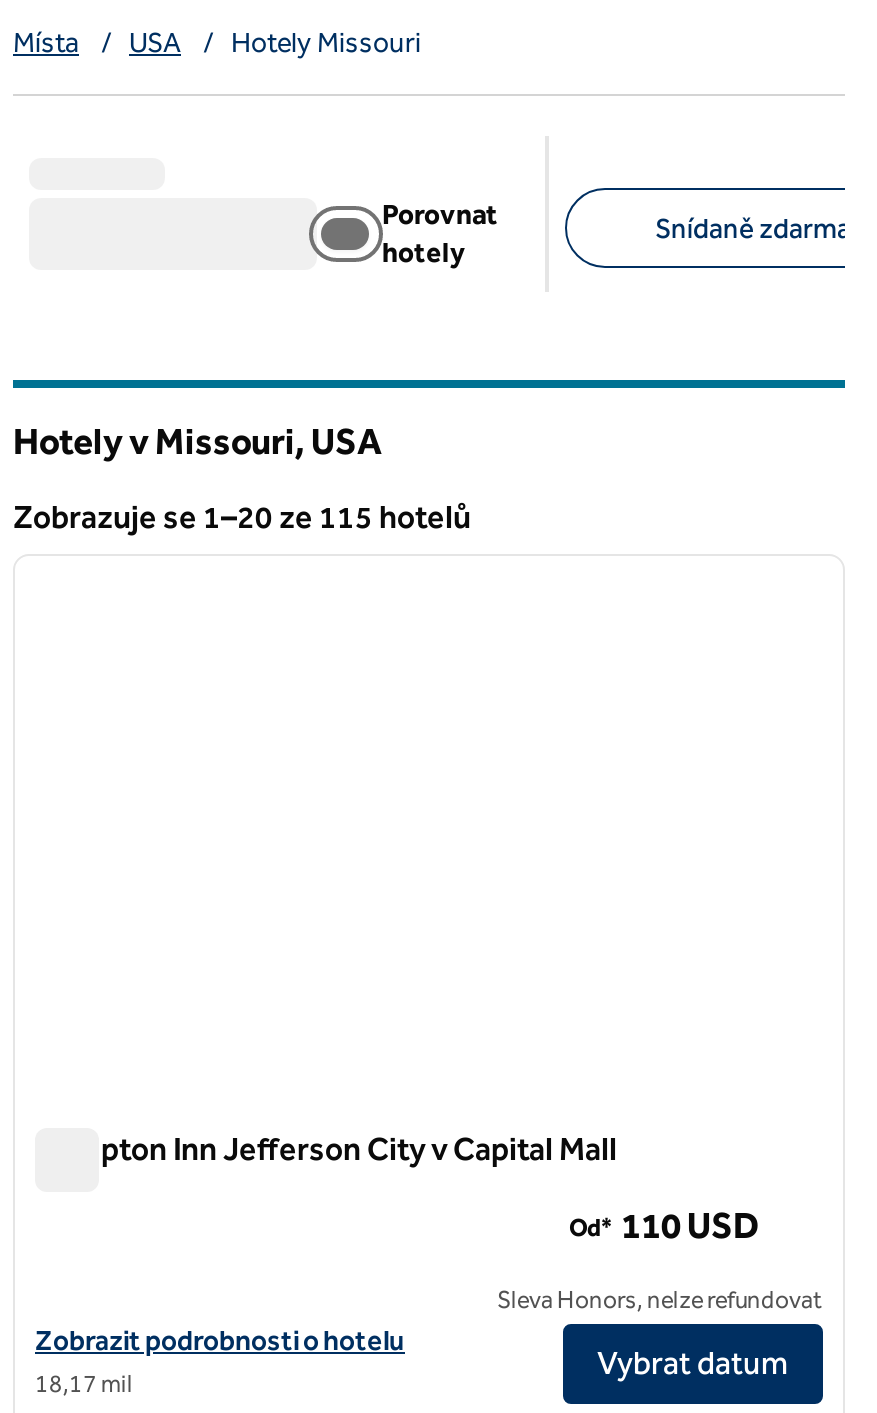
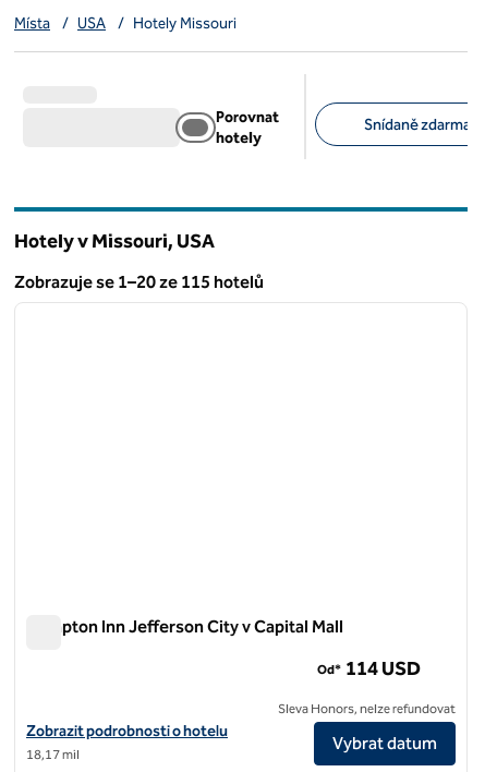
- Od* 110 USD
+ Od* 114 USD
